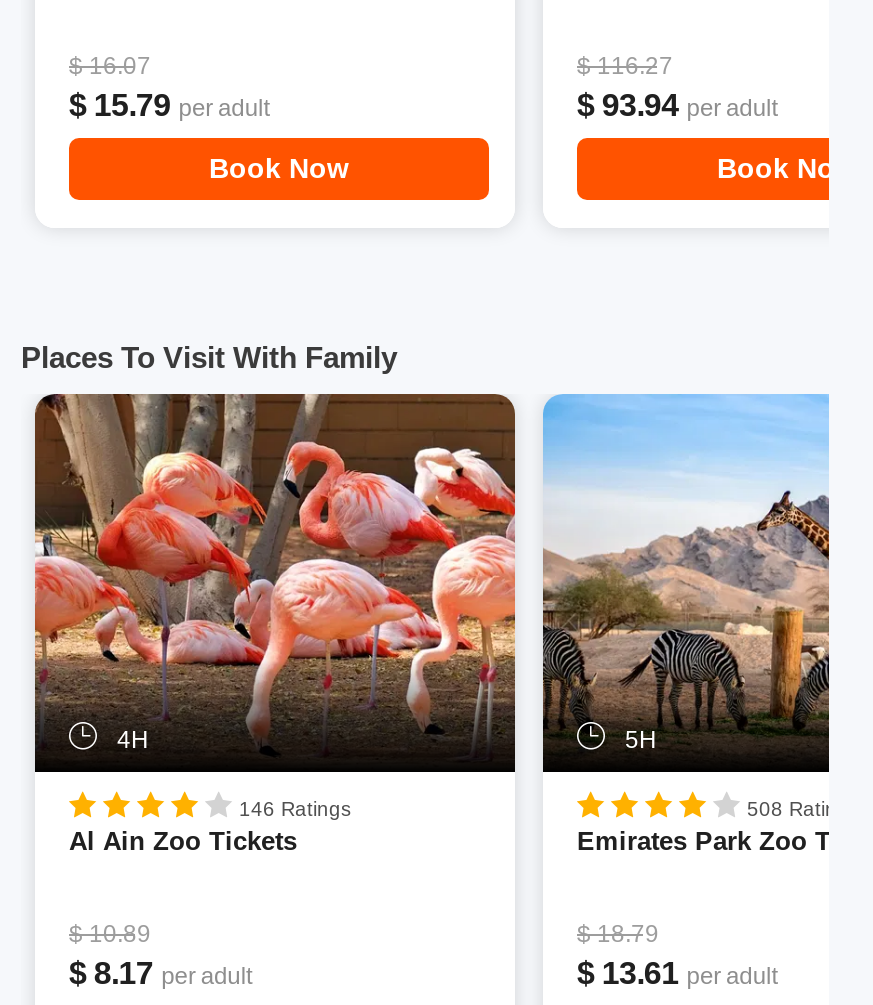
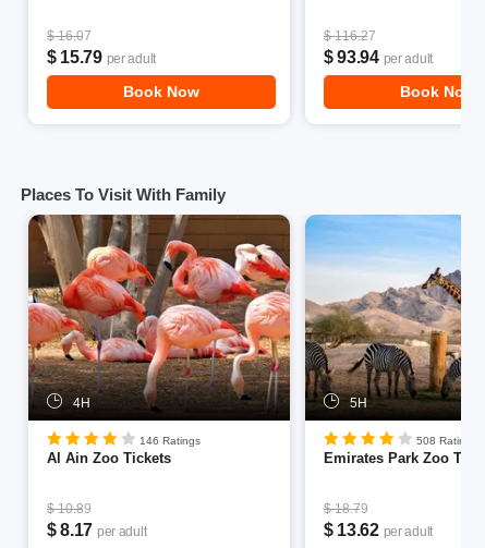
- $ 13.61 per adult
+ $ 13.62 per adult
